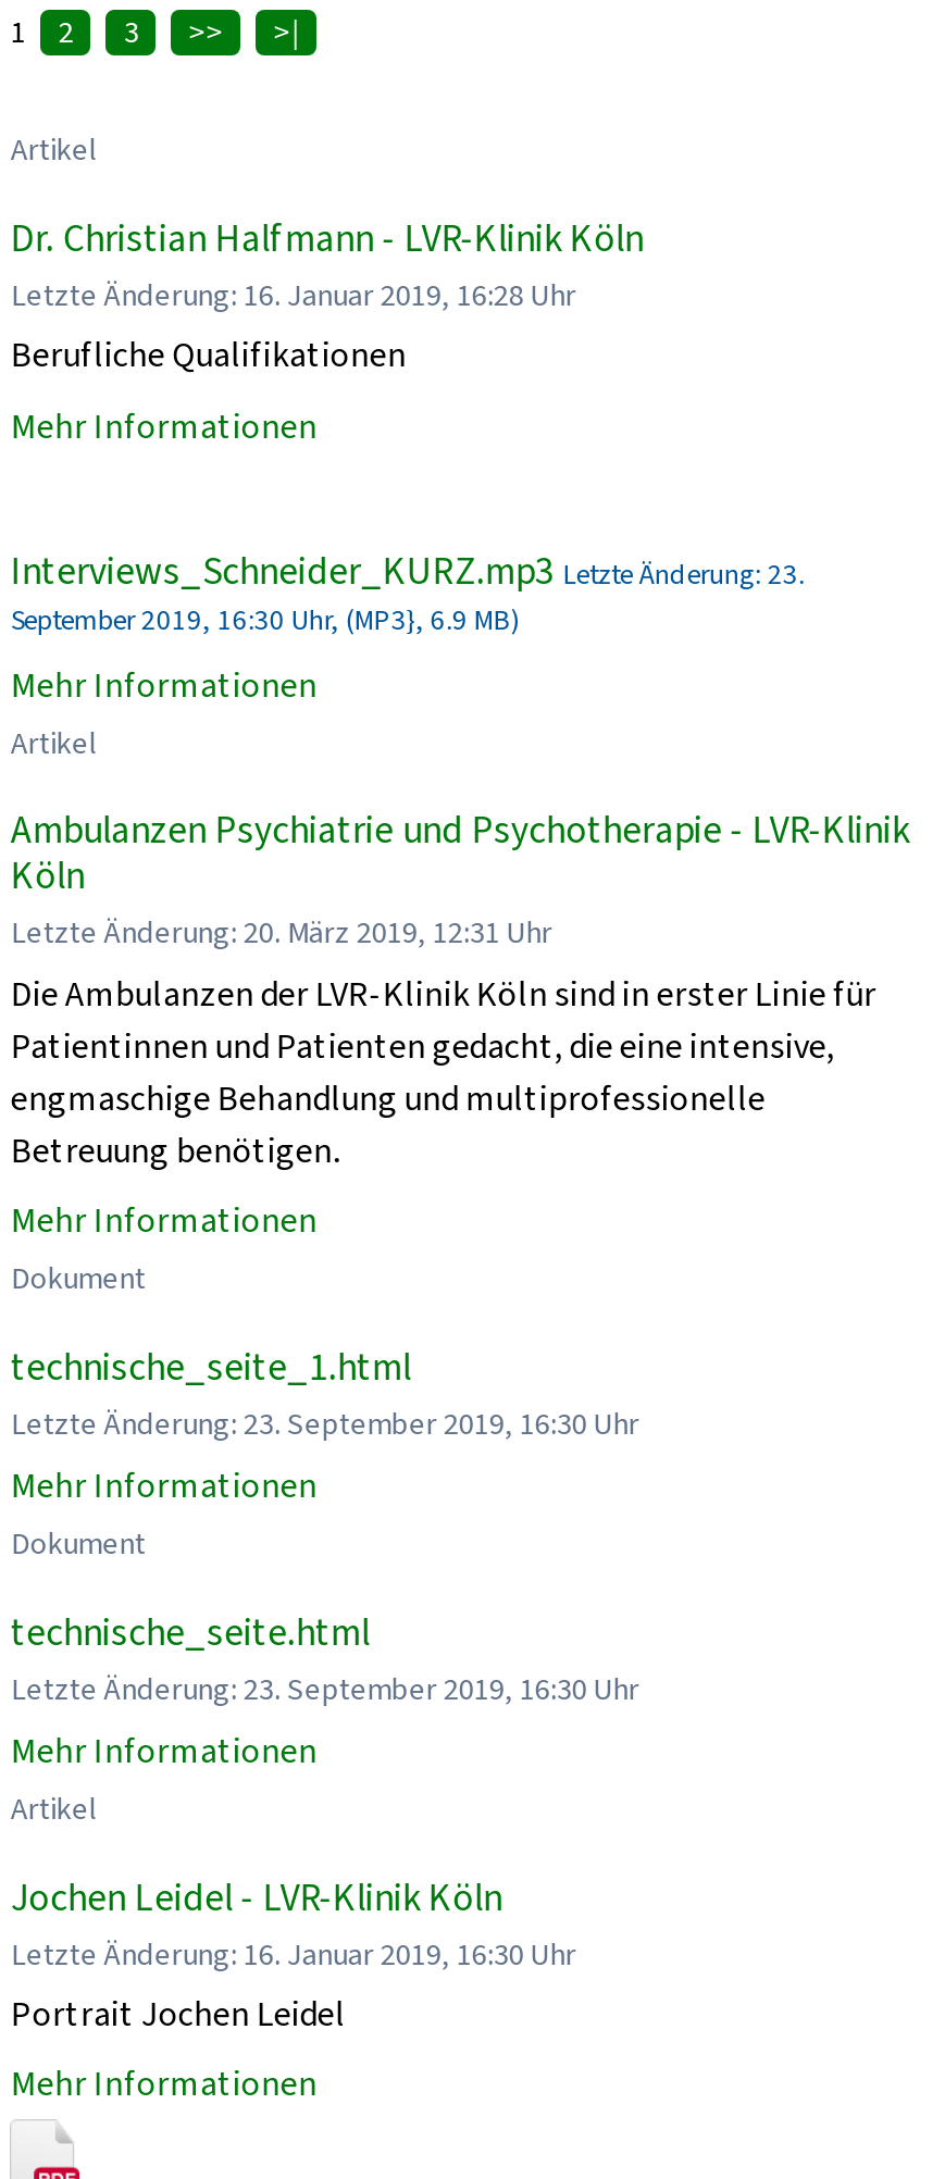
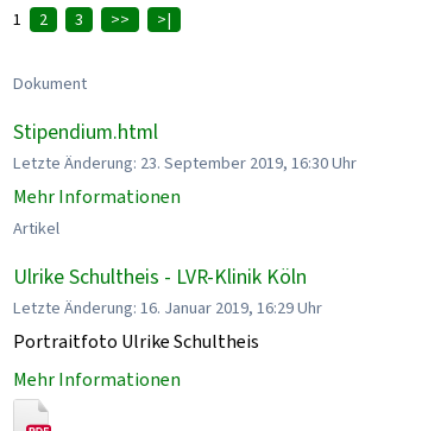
- Artikel
- Dr. Christian Halfmann - LVR-Klinik Köln
- Letzte Änderung: 16. Januar 2019, 16:28 Uhr
- Berufliche Qualifikationen
- Mehr Informationen
- Interviews_Schneider_KURZ.mp3 Letzte Änderung: 23.
- September 2019, 16:30 Uhr, (MP3}, 6.9 MB)
- Mehr Informationen
- Artikel
- Ambulanzen Psychiatrie und Psychotherapie - LVR-Klinik
- Köln
- Letzte Änderung: 20. März 2019, 12:31 Uhr
- Die Ambulanzen der LVR-Klinik Köln sind in erster Linie für
- Patientinnen und Patienten gedacht, die eine intensive,
- engmaschige Behandlung und multiprofessionelle
- Betreuung benötigen.
- Mehr Informationen

- technische_seite_1.html
- Letzte Änderung: 23. September 2019, 16:30 Uhr
- Mehr Informationen
- Dokument
- technische_seite.html
+ Stipendium.html

- Jochen Leidel - LVR-Klinik Köln
- Letzte Änderung: 16. Januar 2019, 16:30 Uhr
- Portrait Jochen Leidel
+ Ulrike Schultheis - LVR-Klinik Köln
+ Letzte Änderung: 16. Januar 2019, 16:29 Uhr
+ Portraitfoto Ulrike Schultheis
